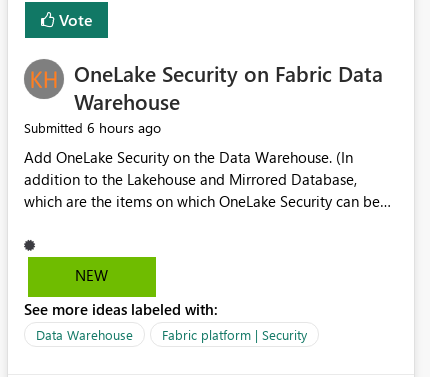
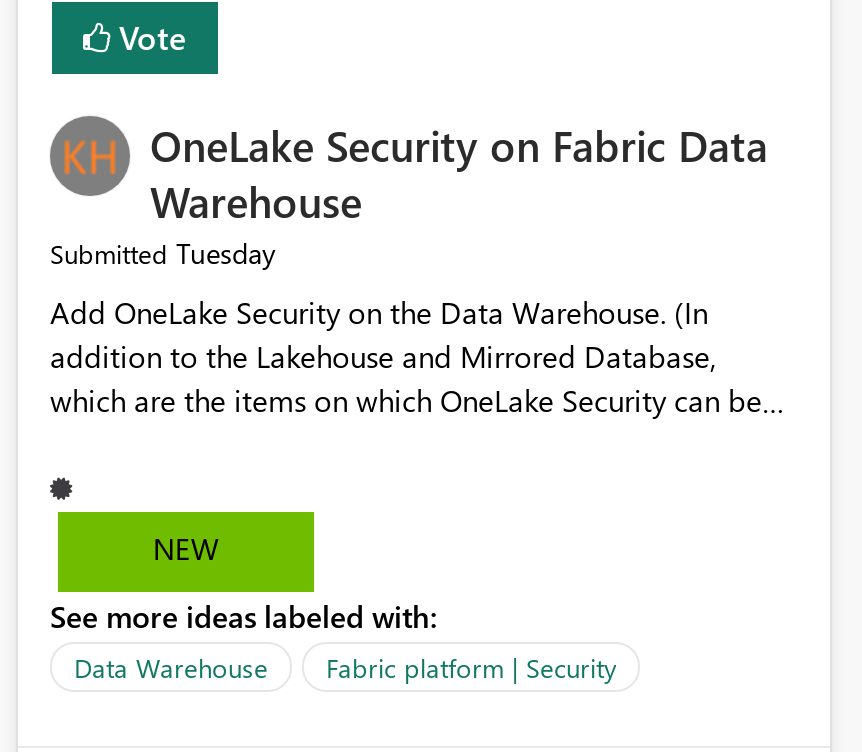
- Submitted 6 hours ago
+ Submitted Tuesday
